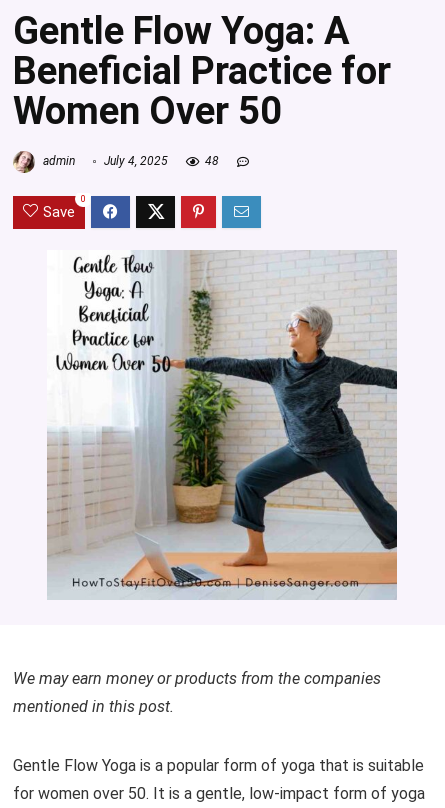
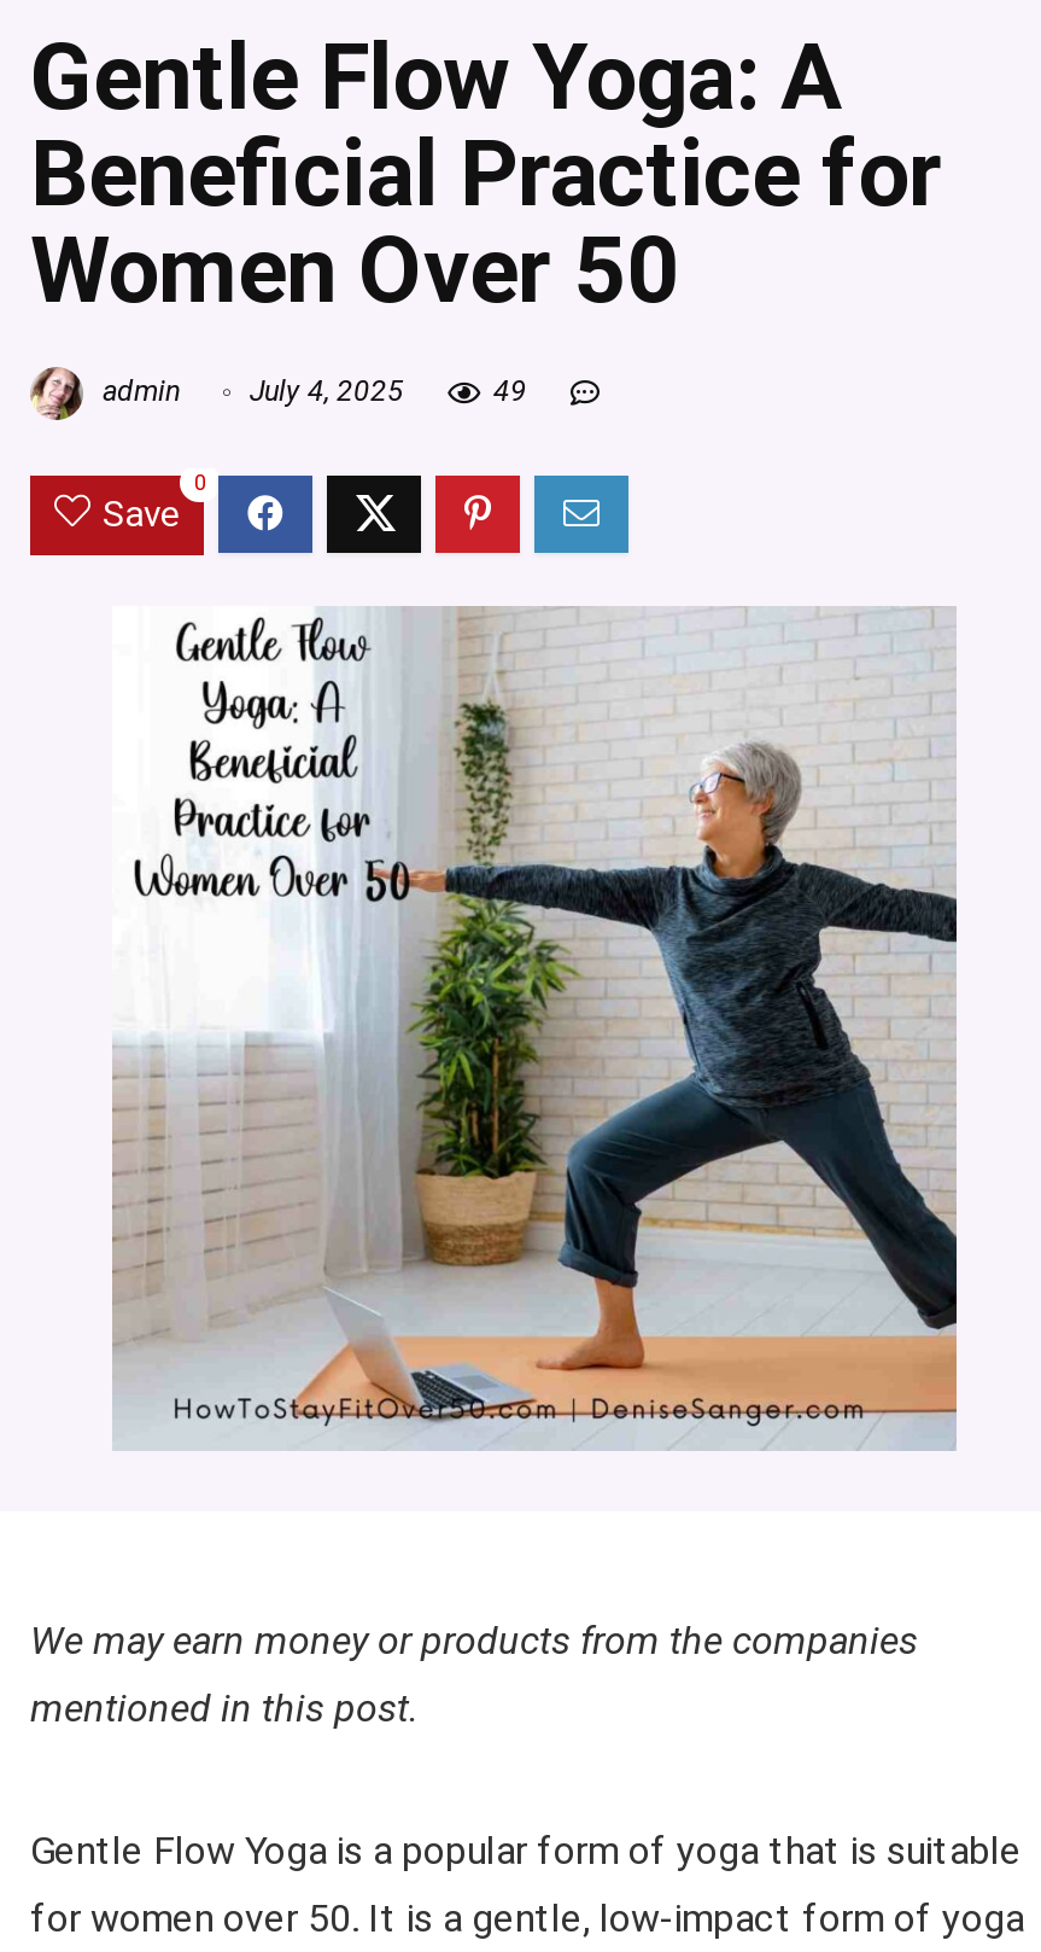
- 48
+ 49
